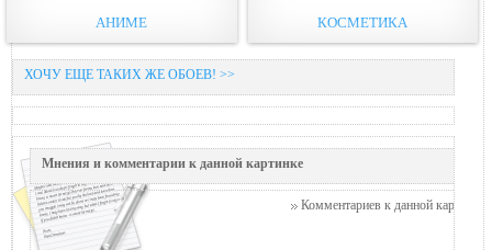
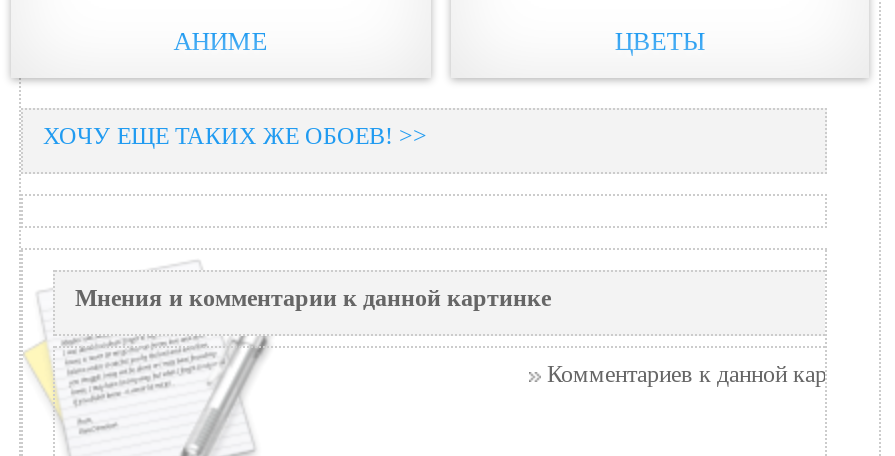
- КОСМЕТИКА
+ ЦВЕТЫ
